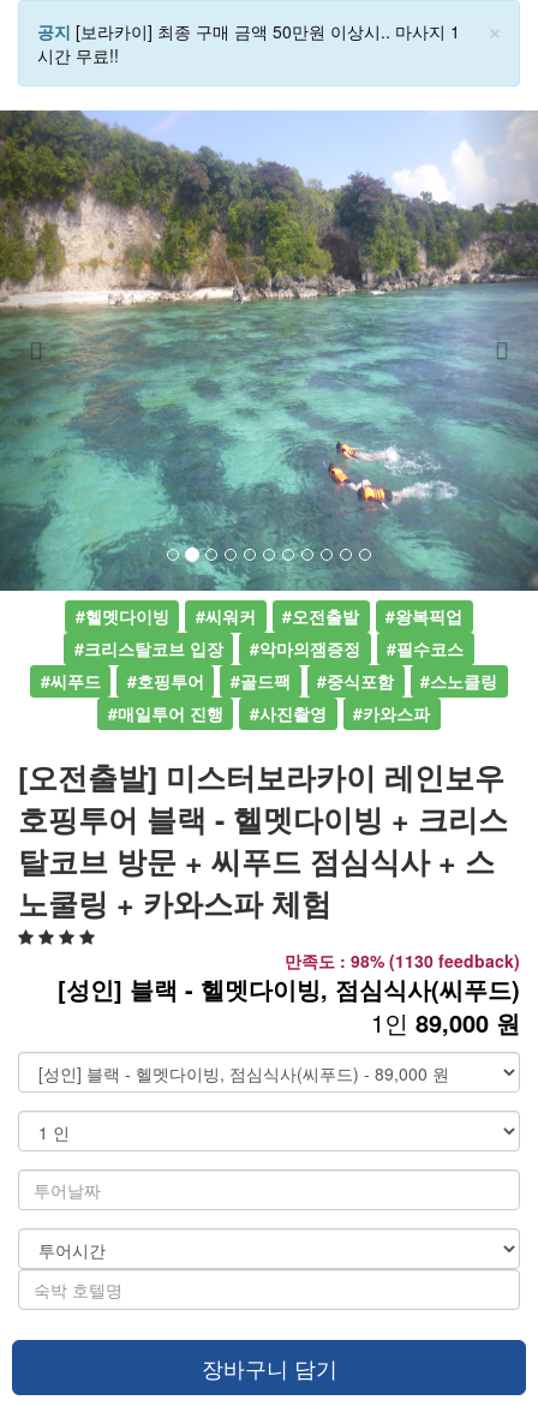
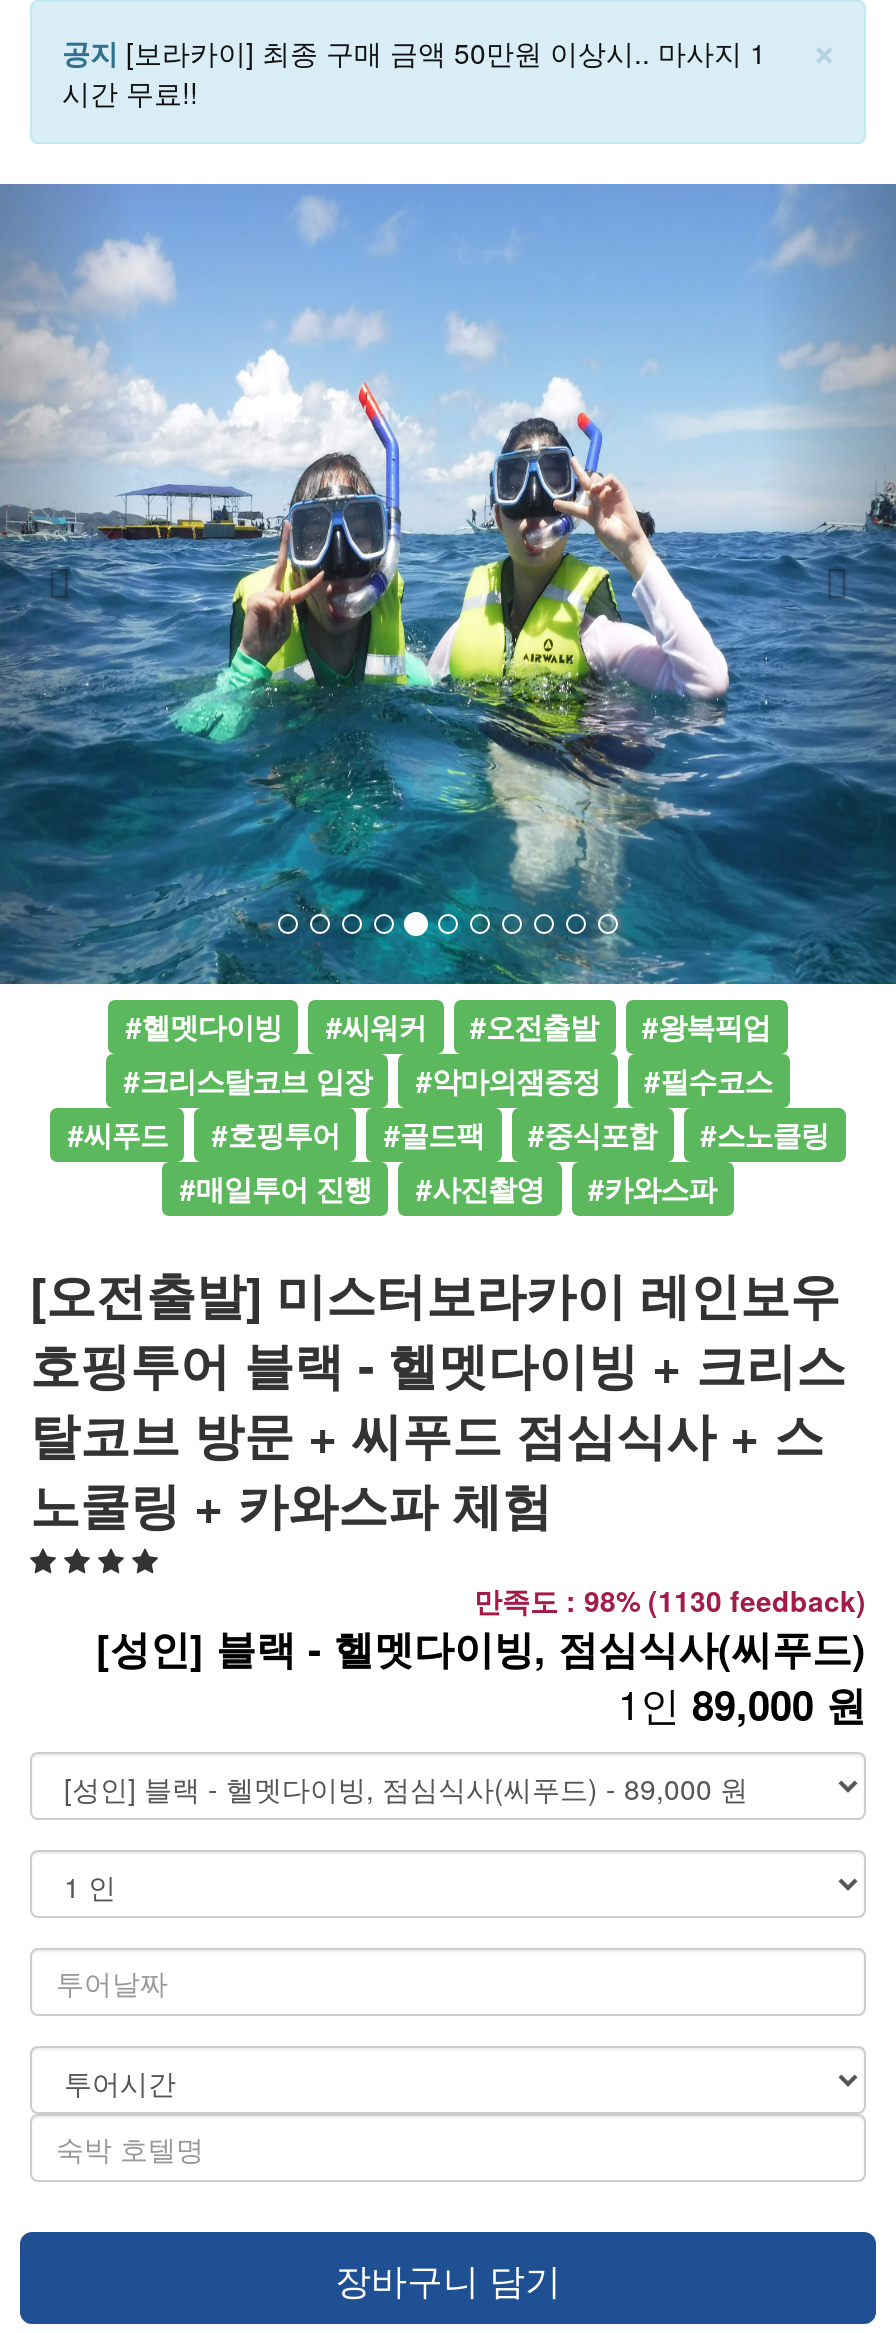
- [image]
+ [image]
